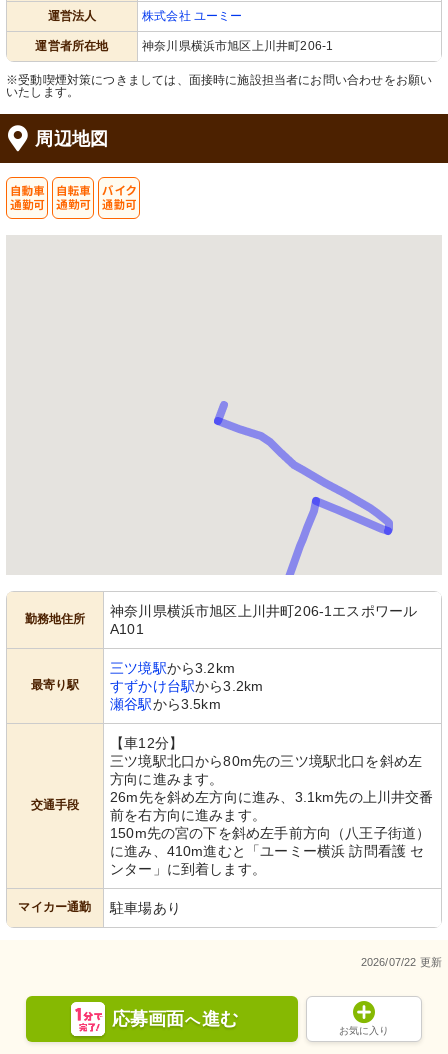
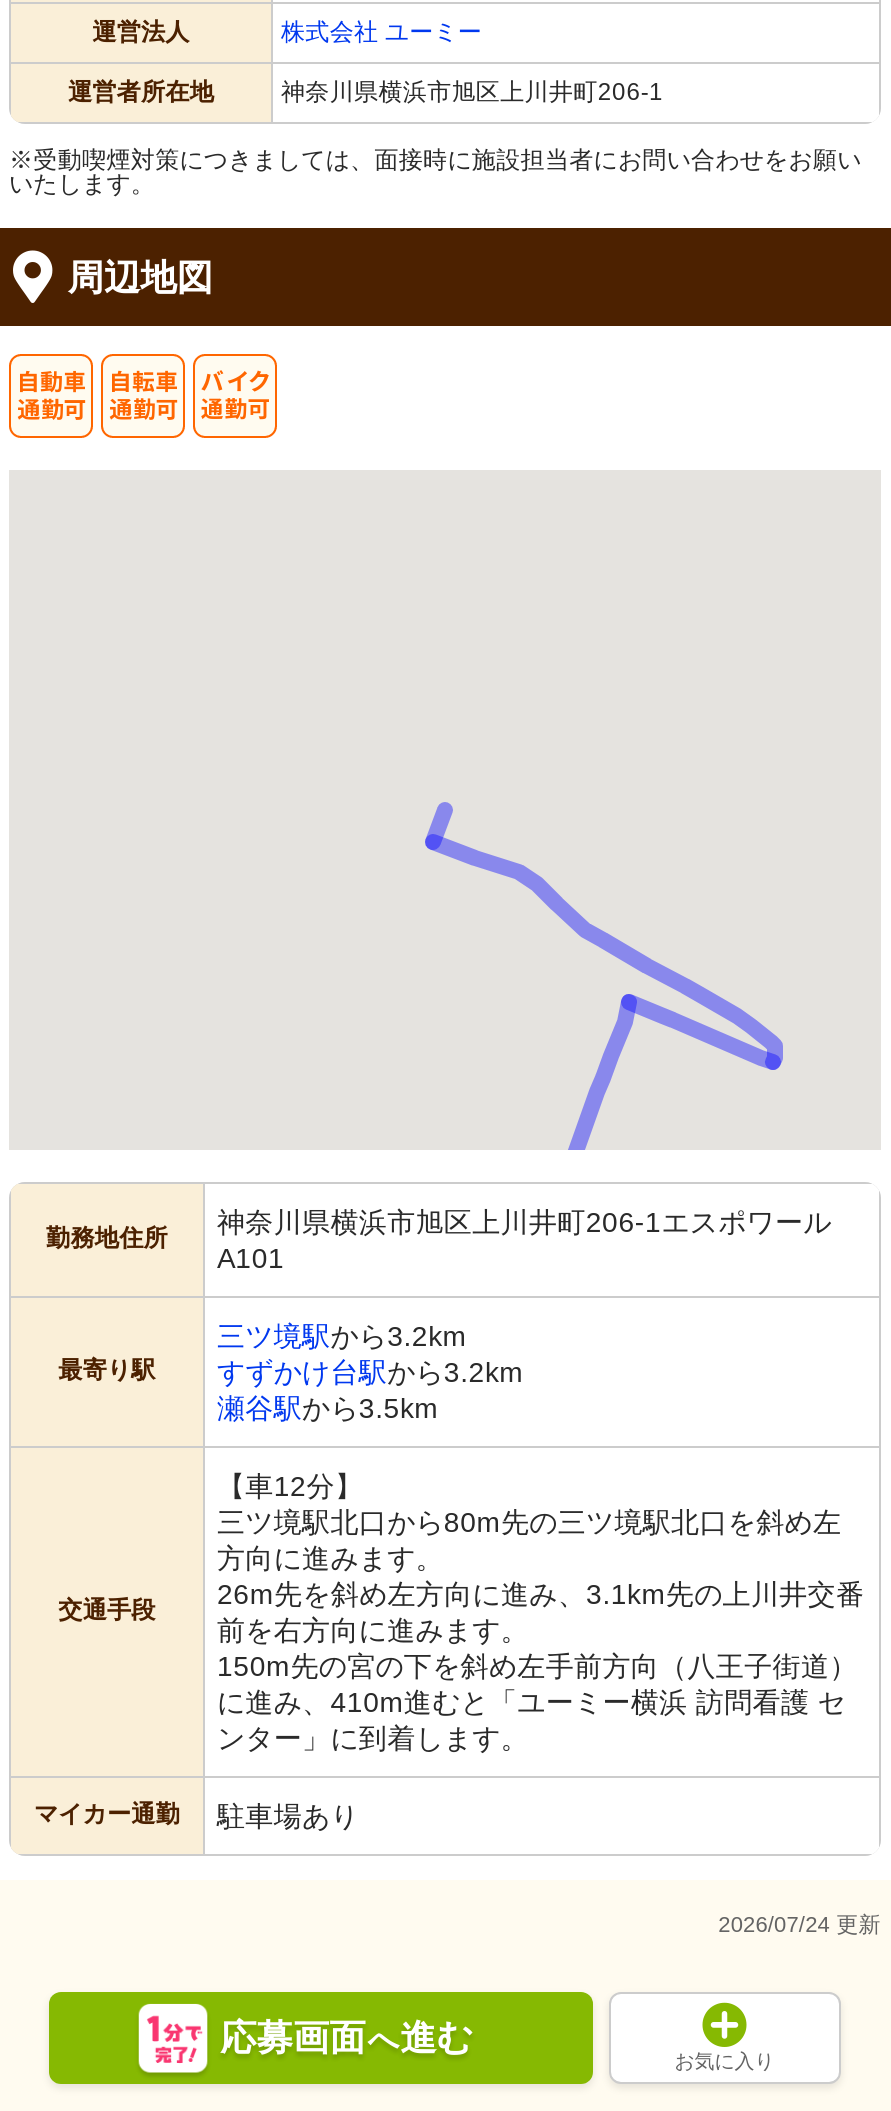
- 2026/07/22 更新
+ 2026/07/24 更新
